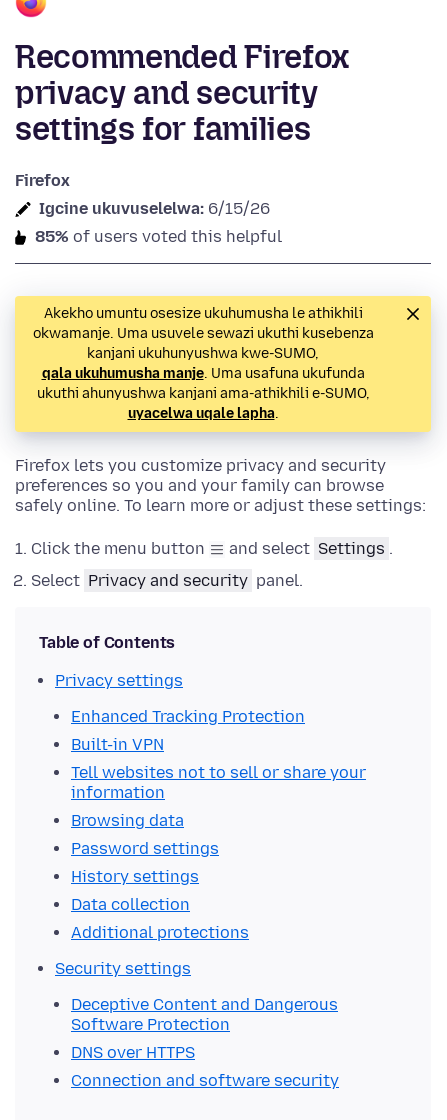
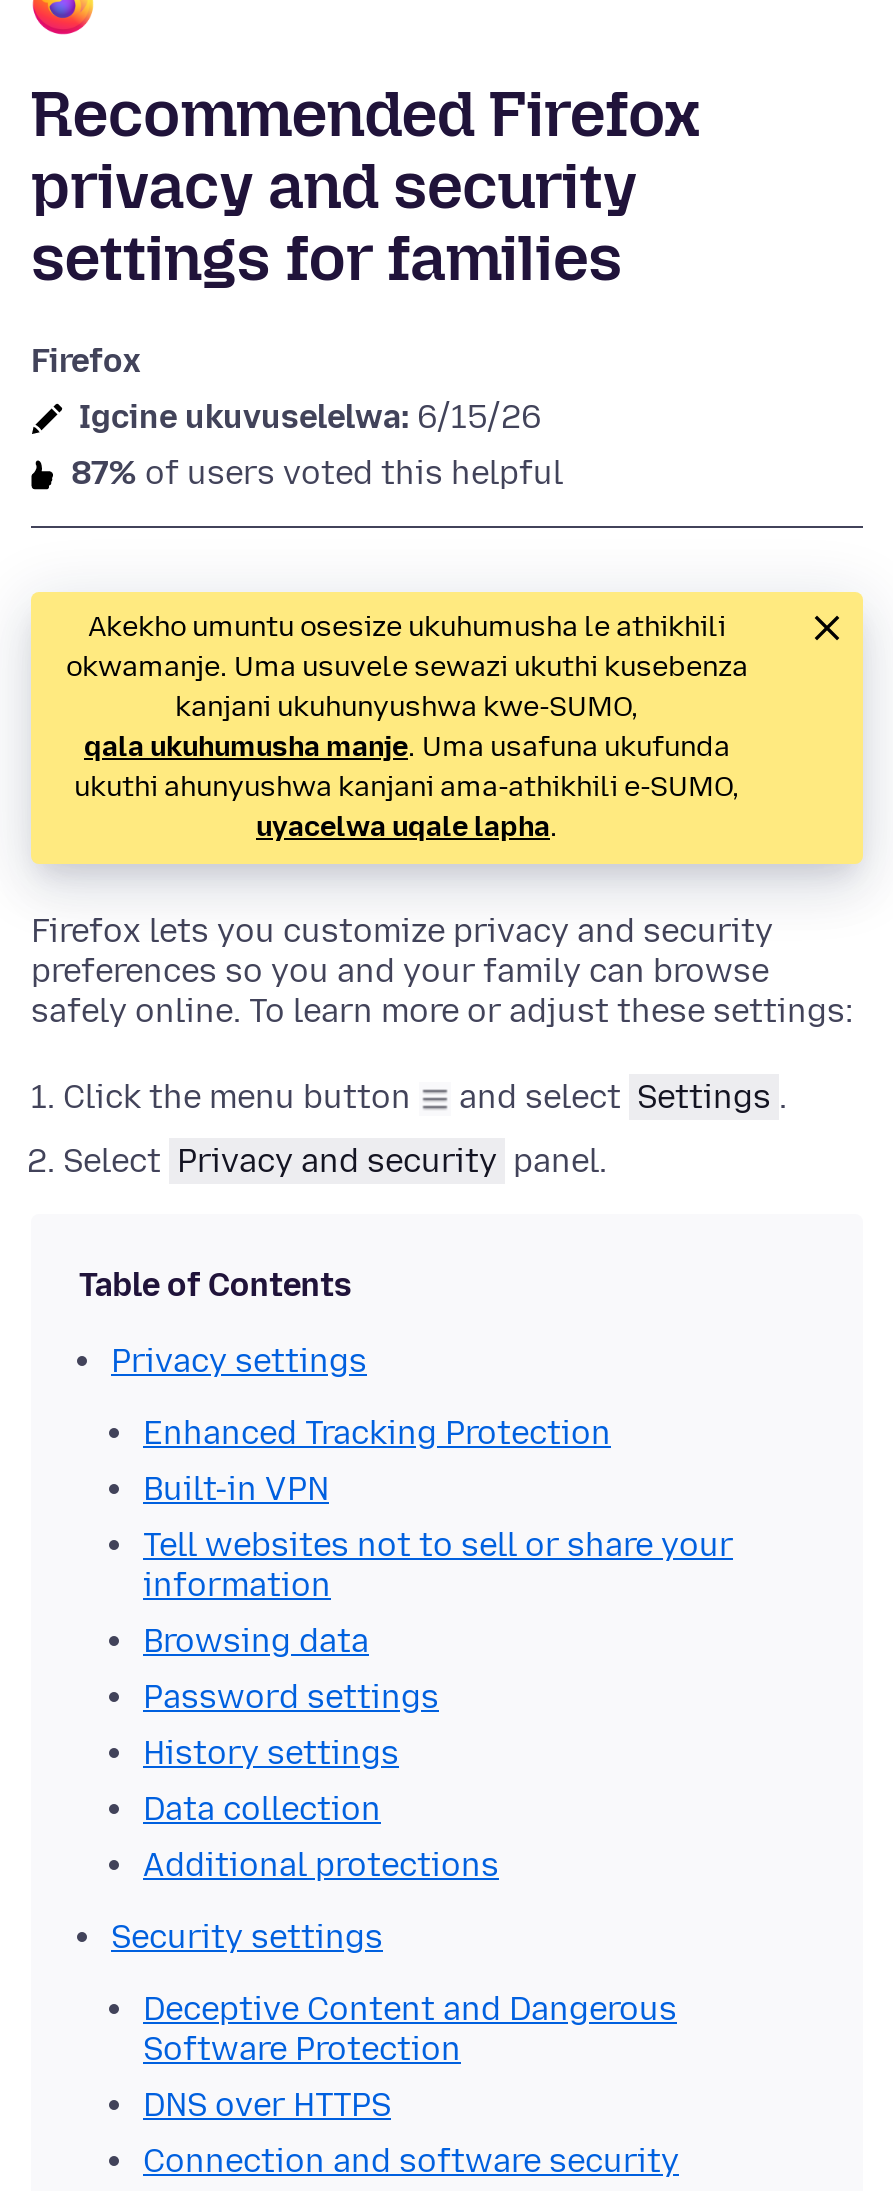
- 85% of users voted this helpful
+ 87% of users voted this helpful
